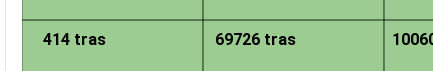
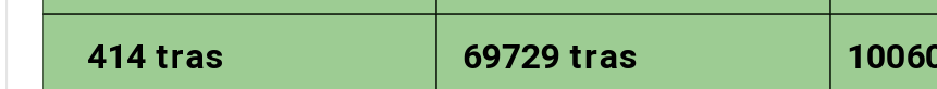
- 69726 tras
+ 69729 tras
